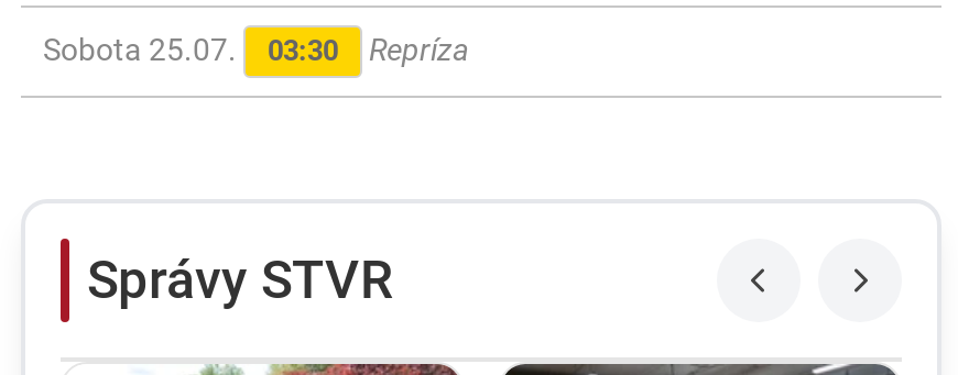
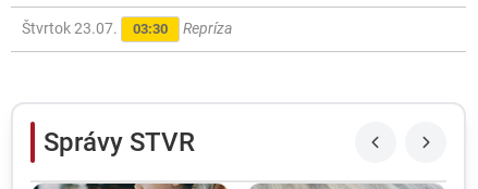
- Sobota 25.07. 03:30 Repríza
+ Štvrtok 23.07. 03:30 Repríza
